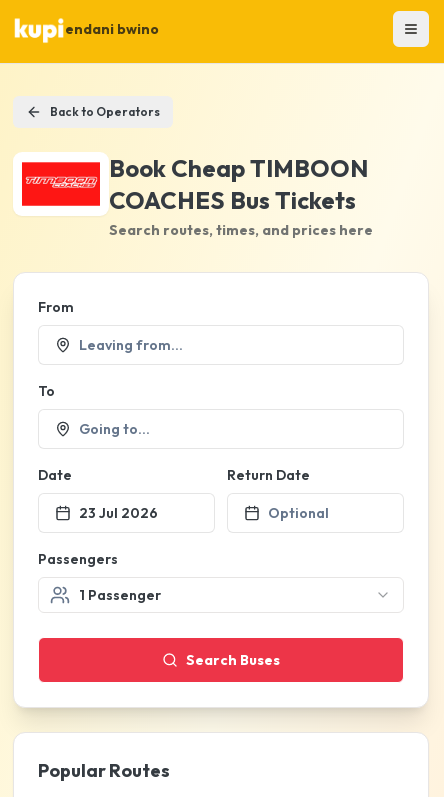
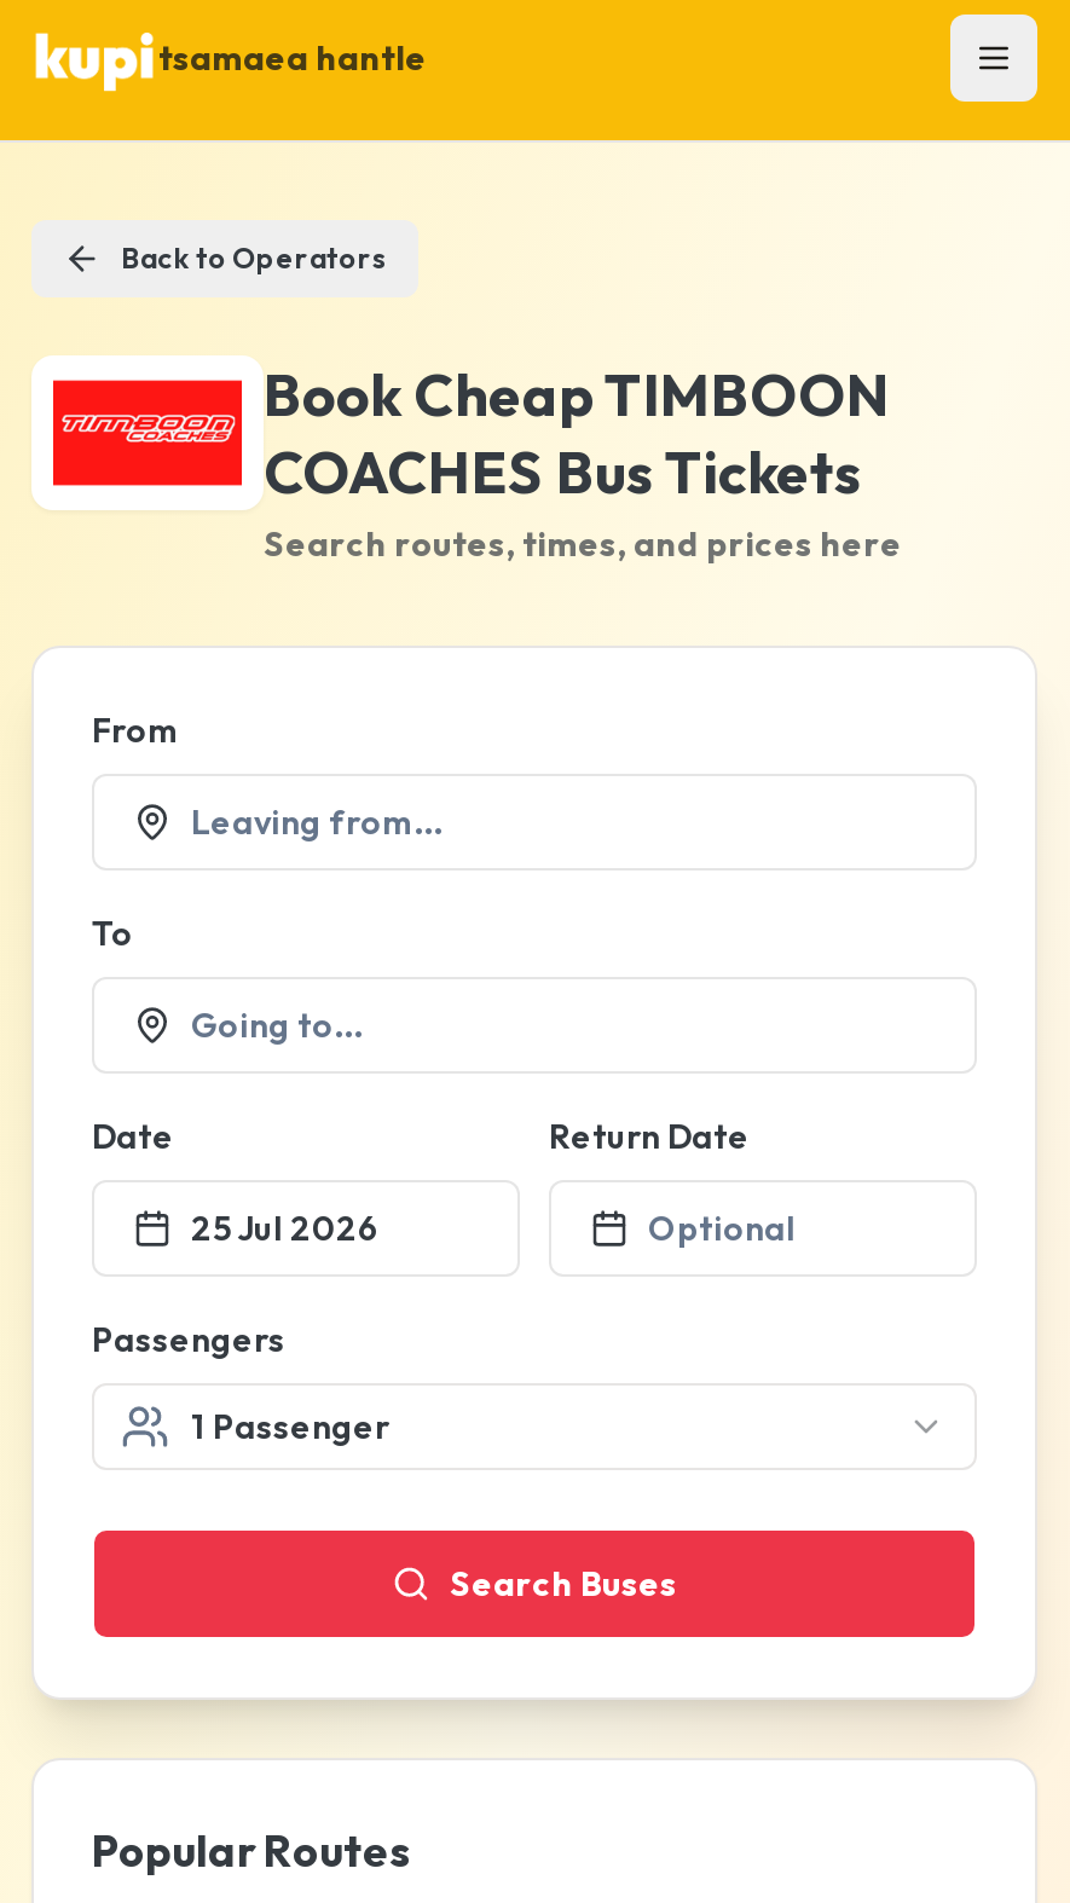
- endani bwino
+ tsamaea hantle

- 23 Jul 2026
+ 25 Jul 2026
